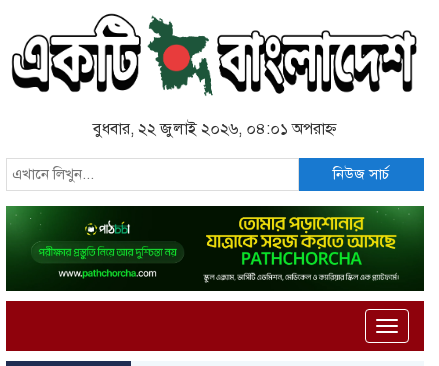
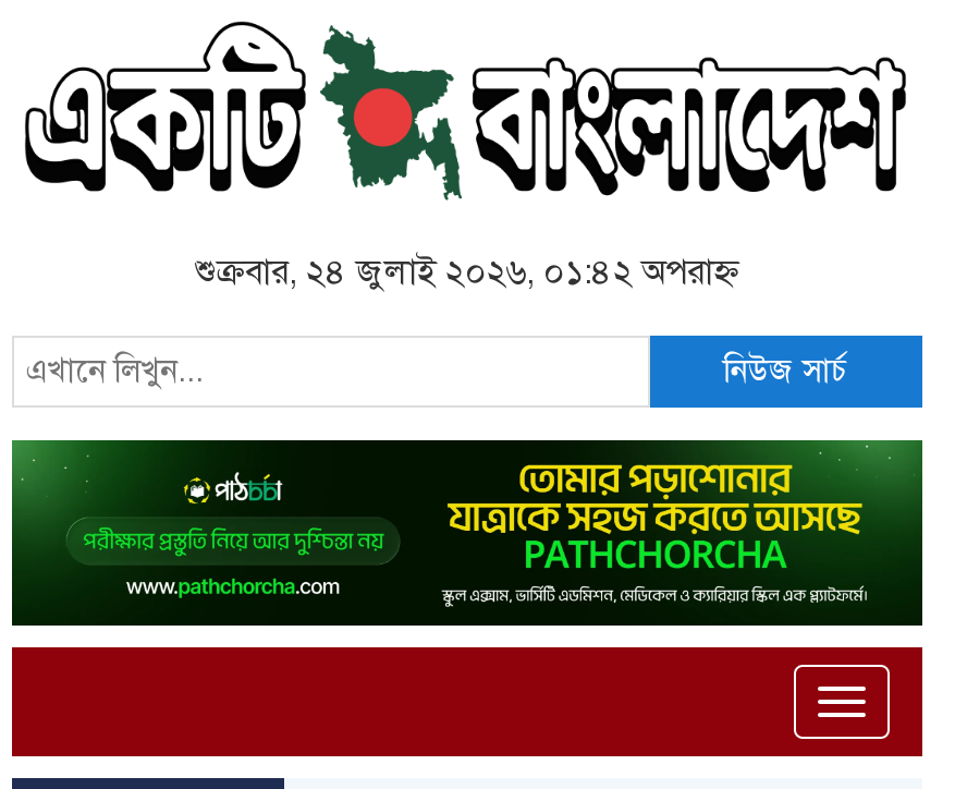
- বুধবার, ২২ জুলাই ২০২৬, ০৪:০১ অপরাহ্ন
+ শুক্রবার, ২৪ জুলাই ২০২৬, ০১:৪২ অপরাহ্ন
